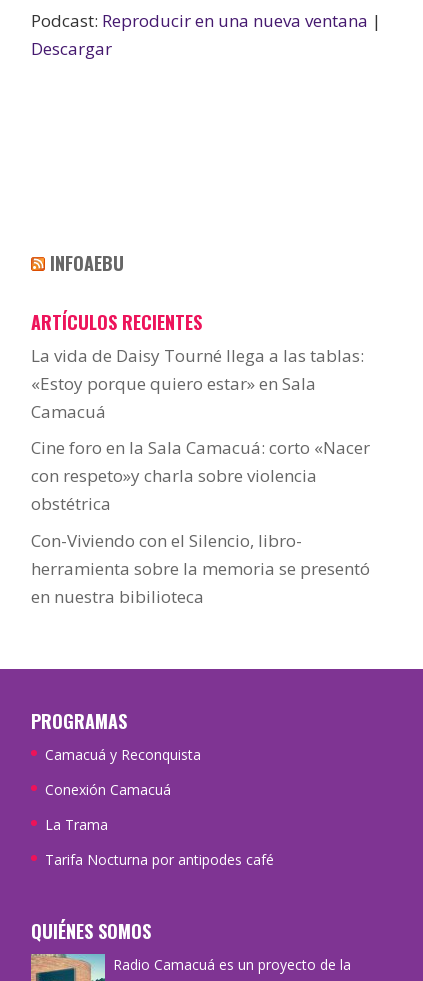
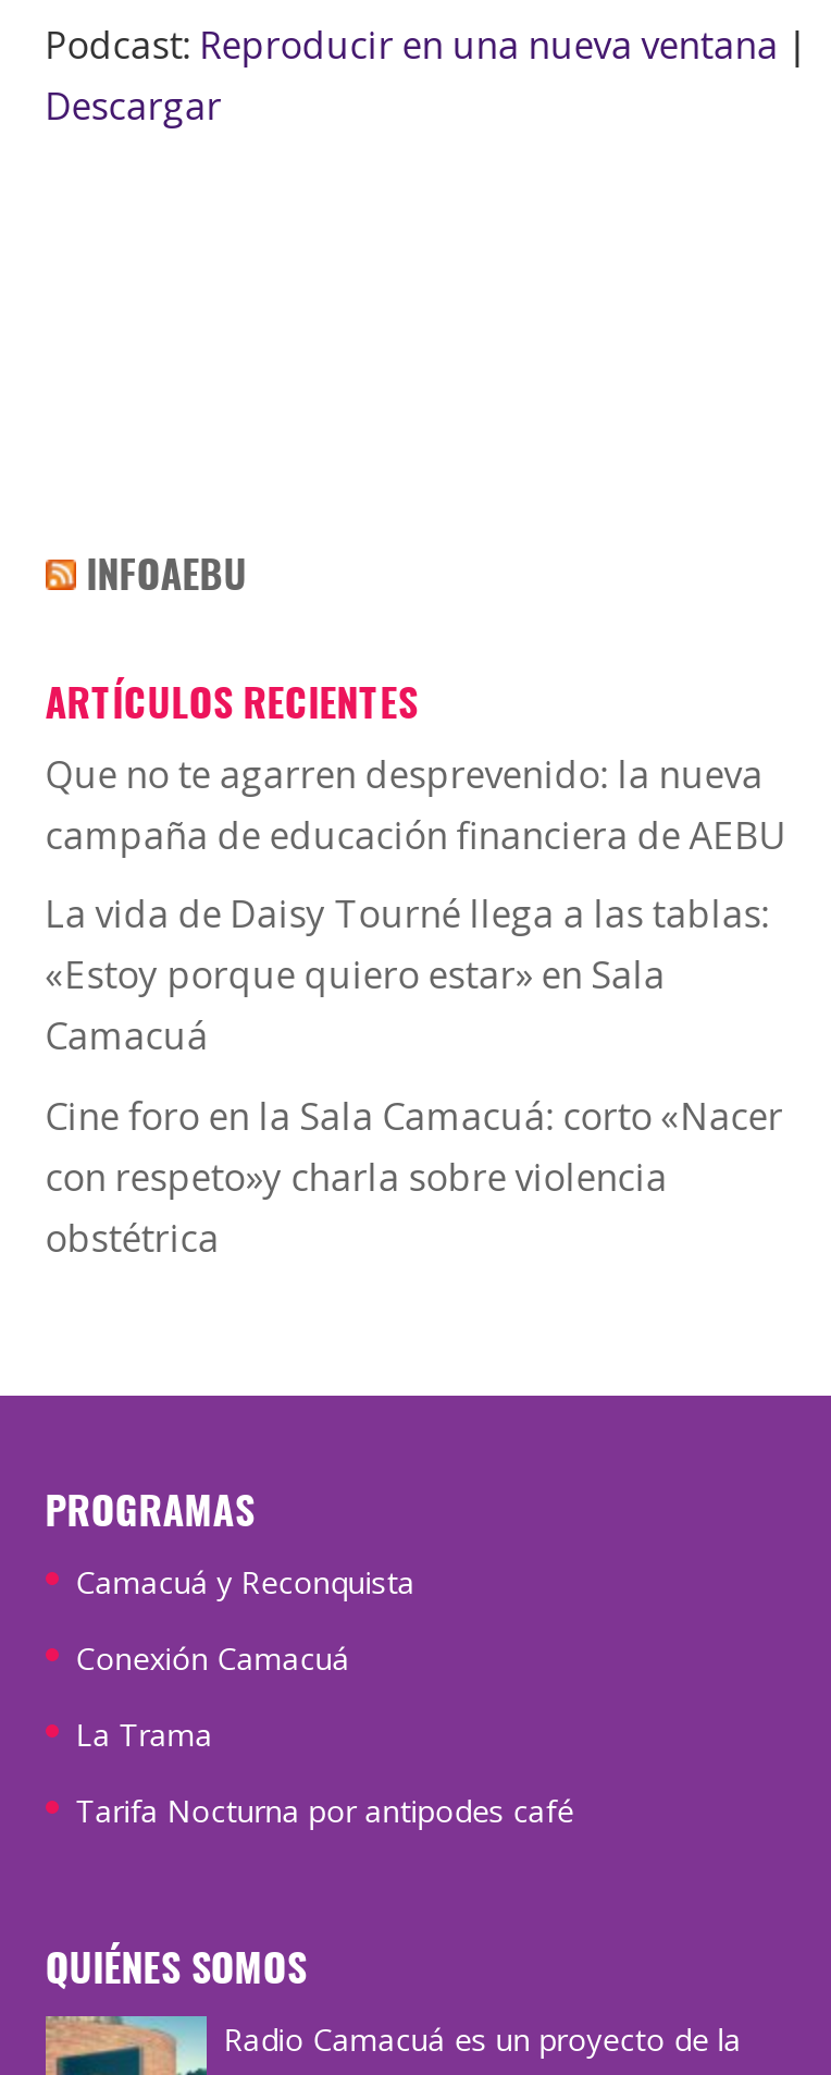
+ Que no te agarren desprevenido: la nueva
+ campaña de educación financiera de AEBU

moved down: La vida de Daisy Tourné llega a las tablas: | «Estoy porque quiero estar» en Sala | Camacuá | Cine foro en la Sala Camacuá: corto «Nacer | con respeto»y charla sobre violencia | obstétrica

- Con-Viviendo con el Silencio, libro-
- herramienta sobre la memoria se presentó
- en nuestra bibilioteca
